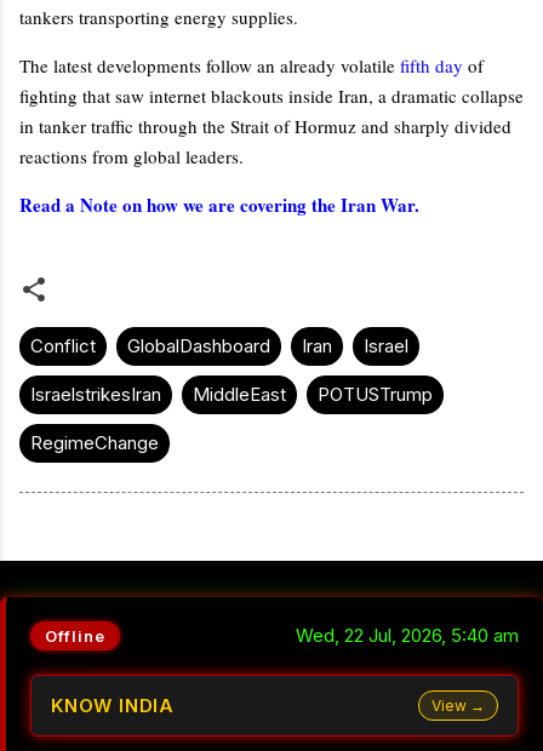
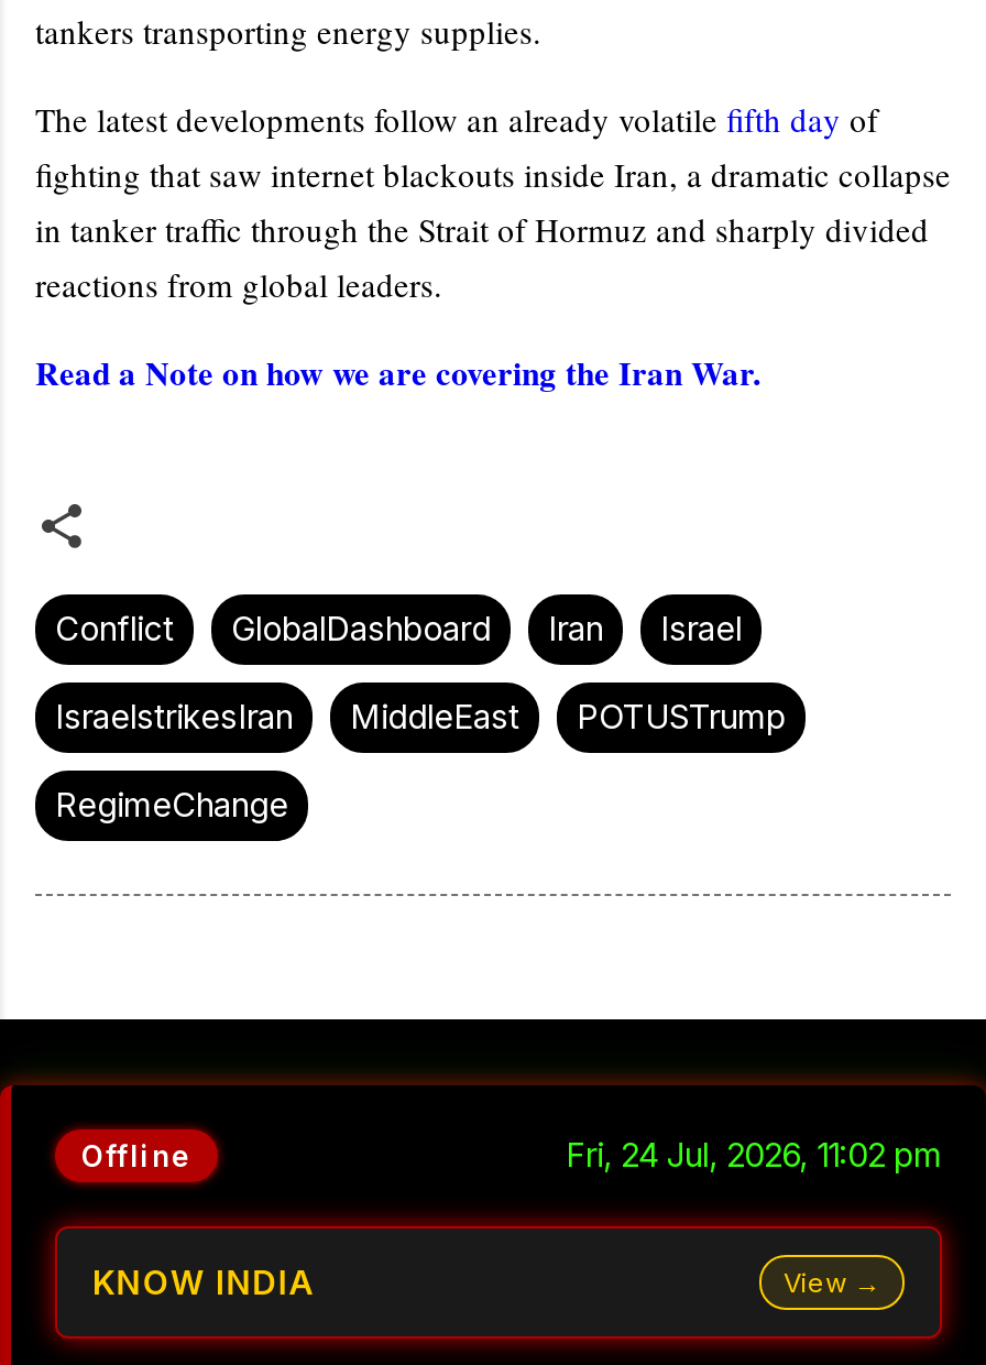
- Wed, 22 Jul, 2026, 5:40 am
+ Fri, 24 Jul, 2026, 11:02 pm
